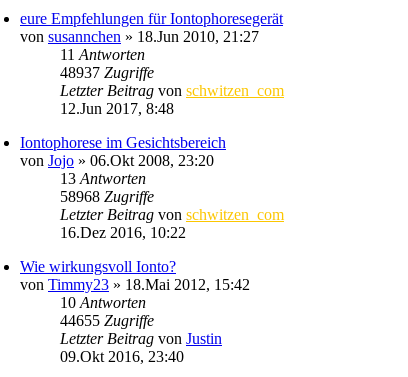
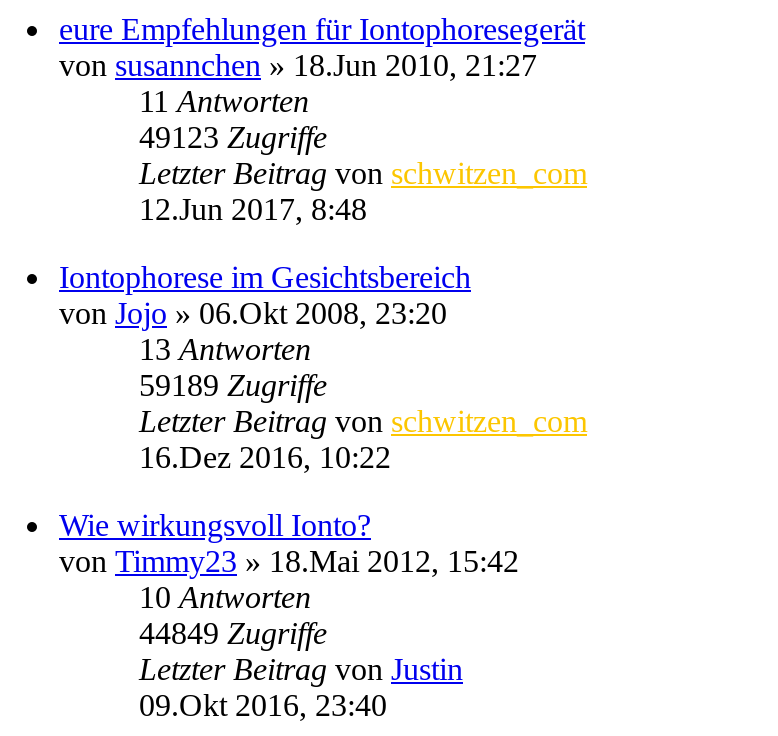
- 48937 Zugriffe
+ 49123 Zugriffe

- 58968 Zugriffe
+ 59189 Zugriffe

- 44655 Zugriffe
+ 44849 Zugriffe
